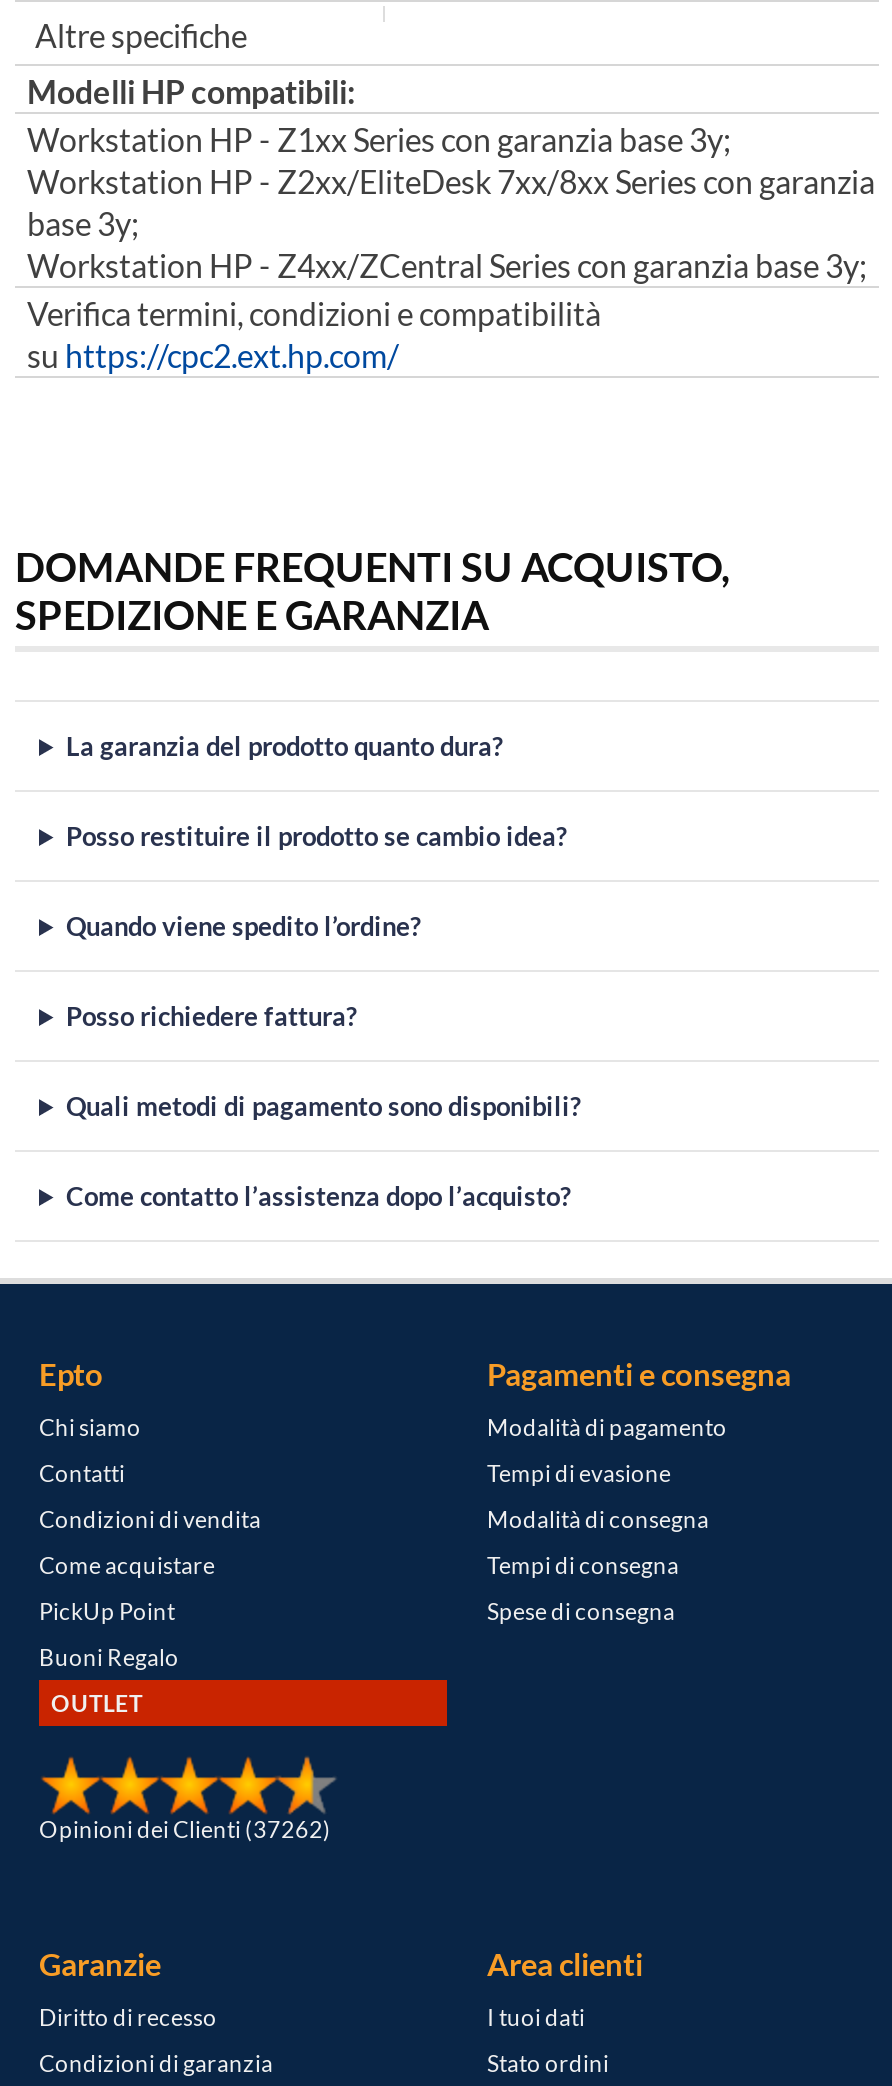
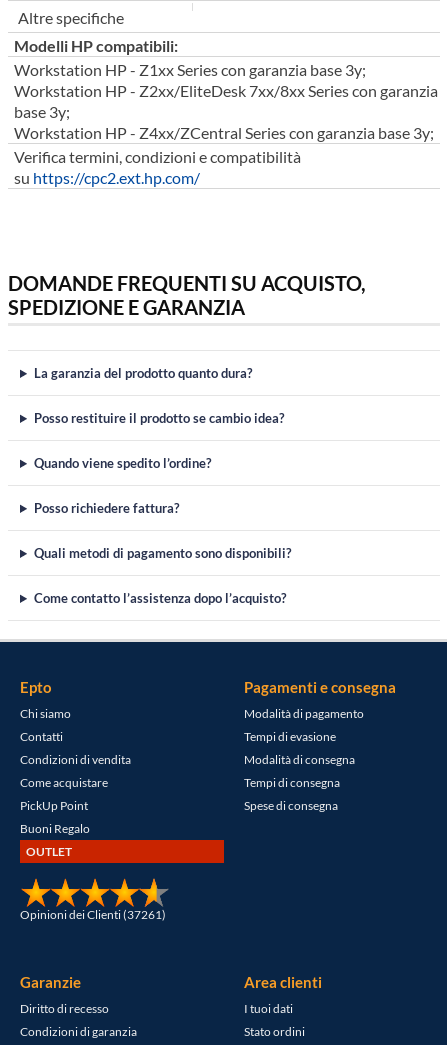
- Opinioni dei Clienti (37262)
+ Opinioni dei Clienti (37261)
